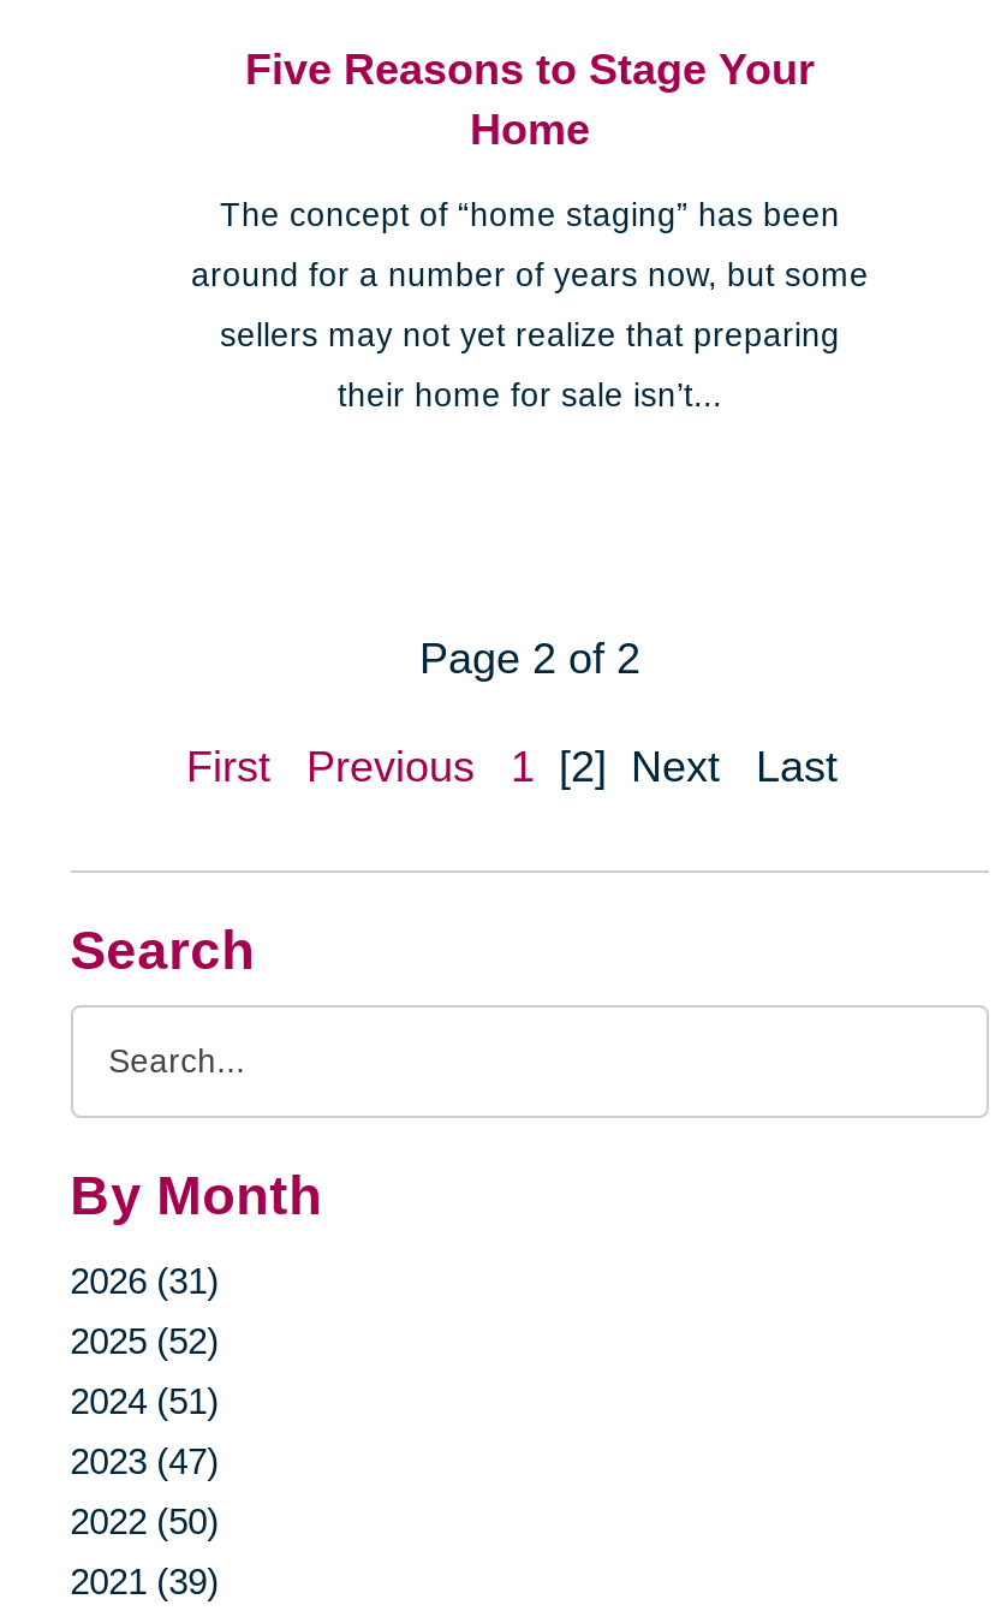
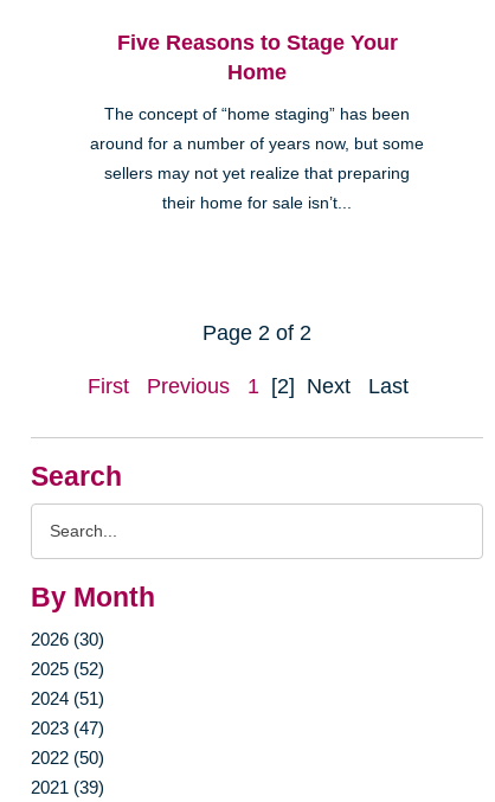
- 2026 (31)
+ 2026 (30)
